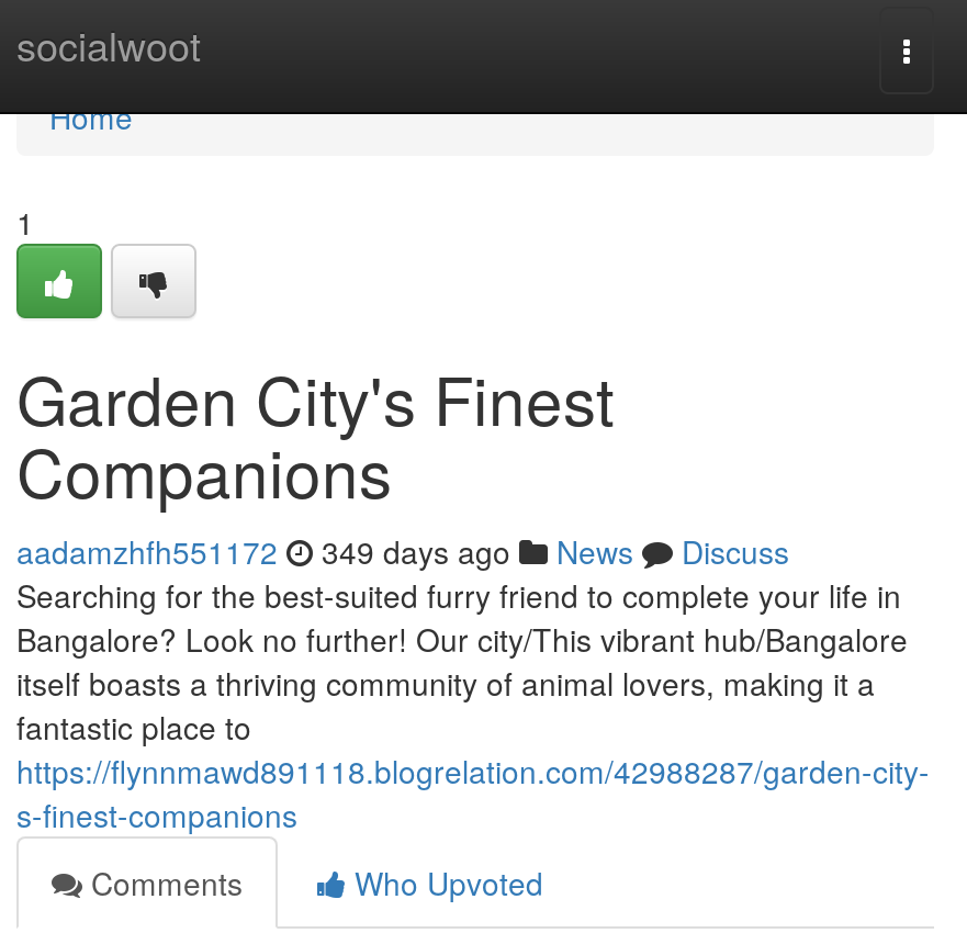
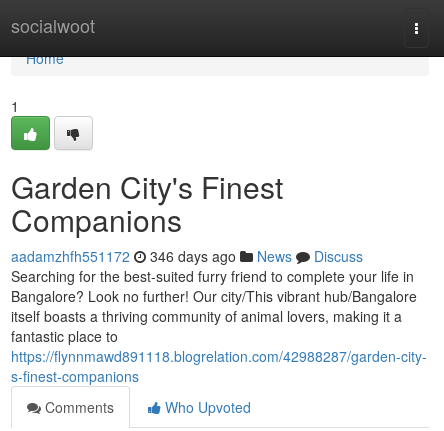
- aadamzhfh551172 349 days ago News Discuss
+ aadamzhfh551172 346 days ago News Discuss
